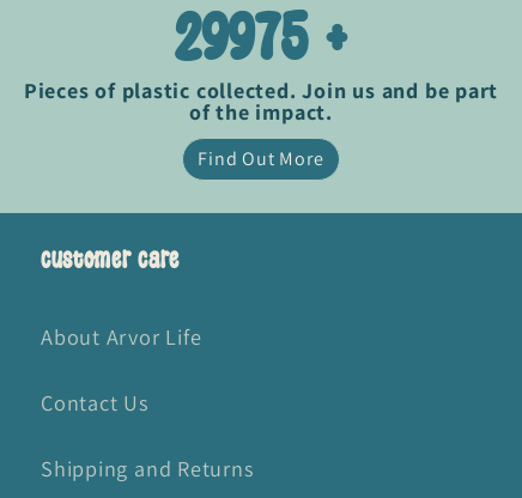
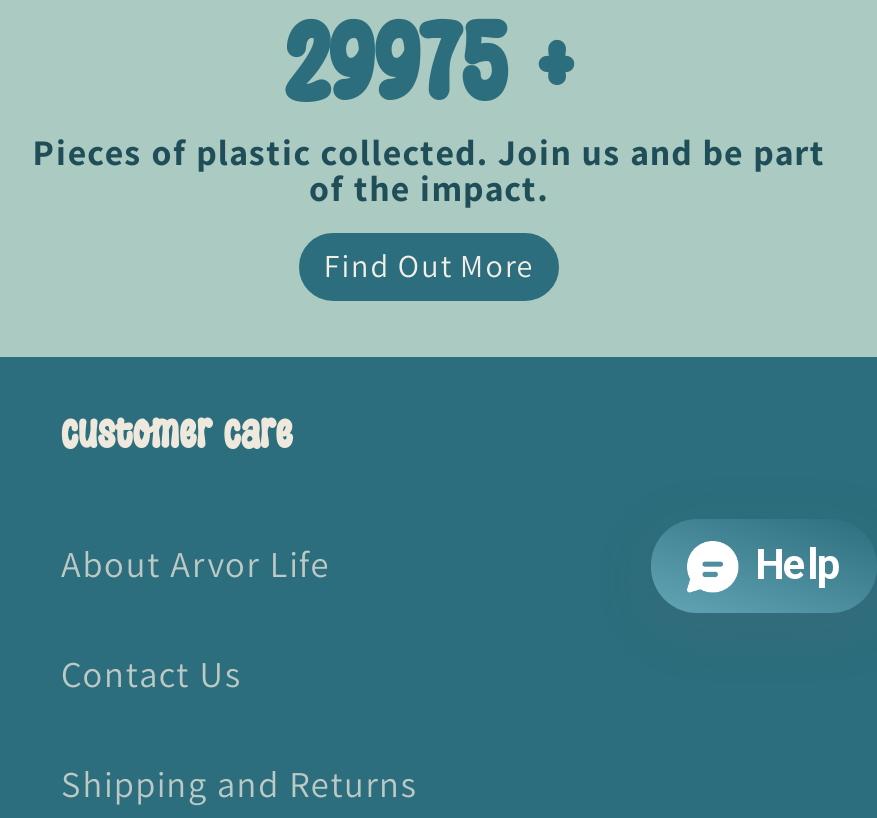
+ [image]
